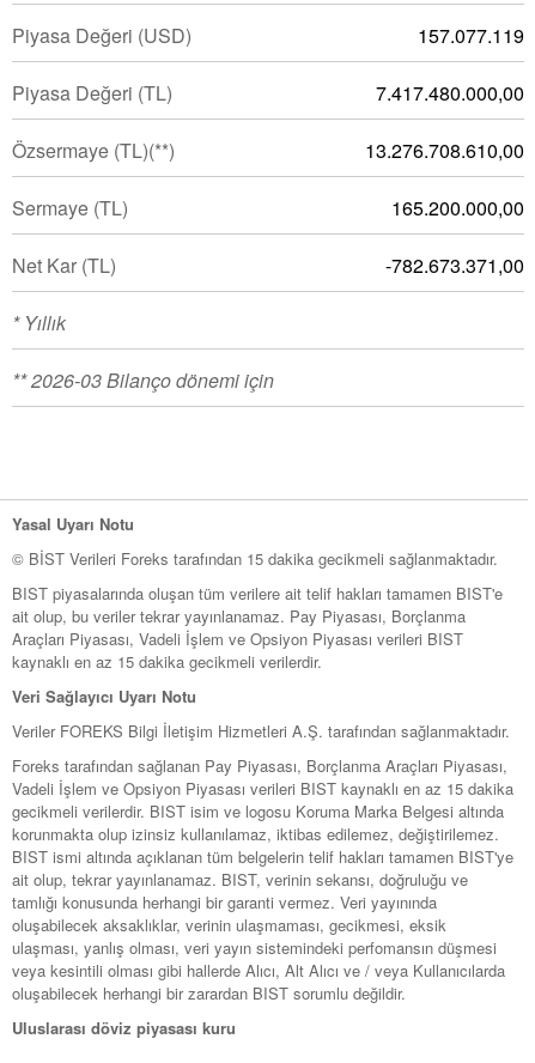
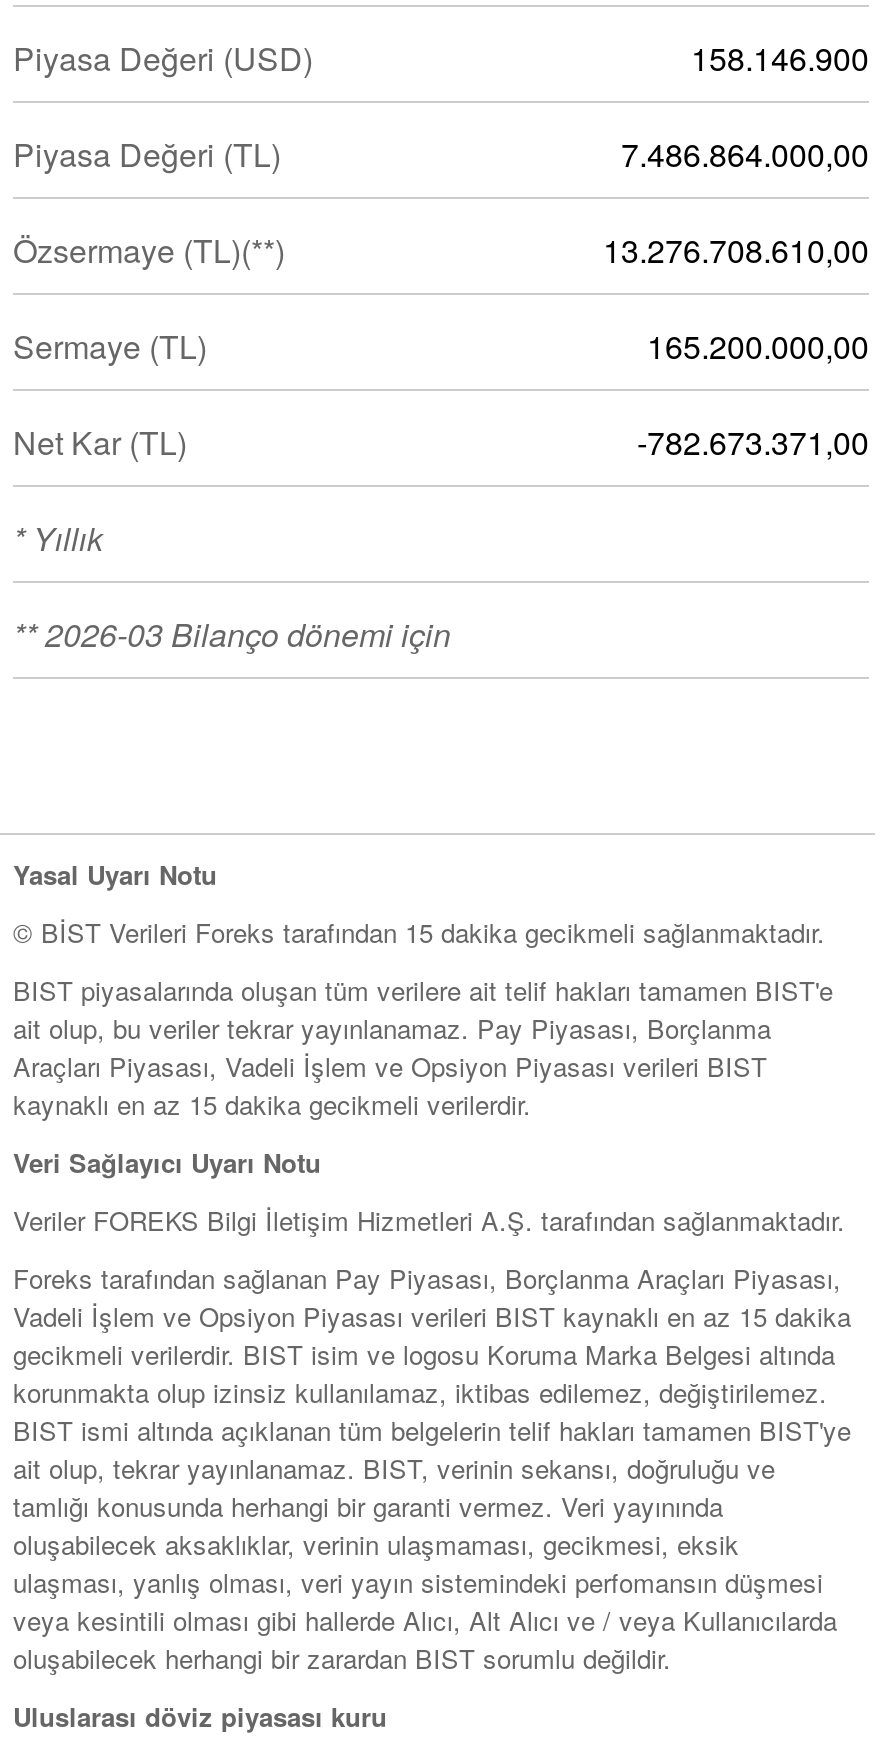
- 157.077.119
+ 158.146.900

- 7.417.480.000,00
+ 7.486.864.000,00
